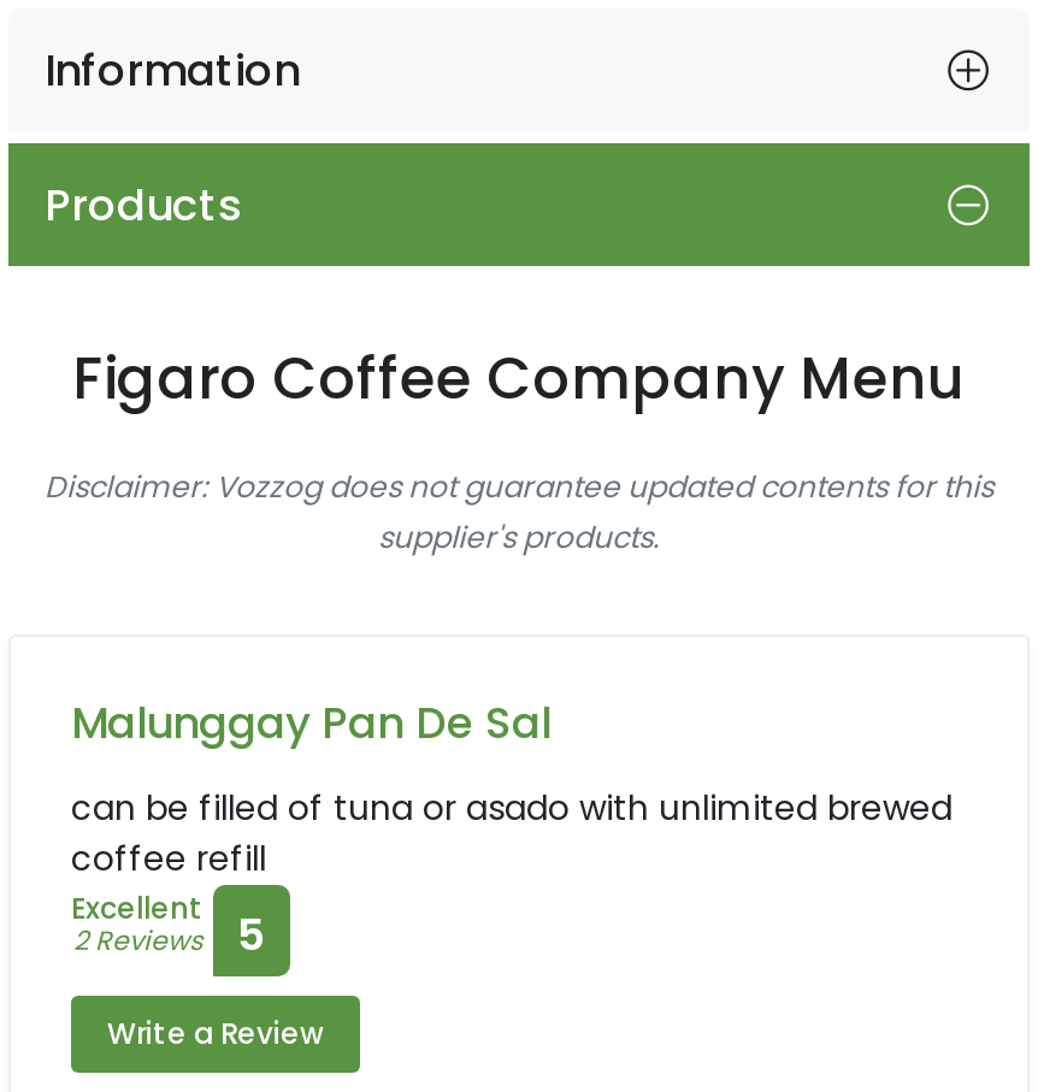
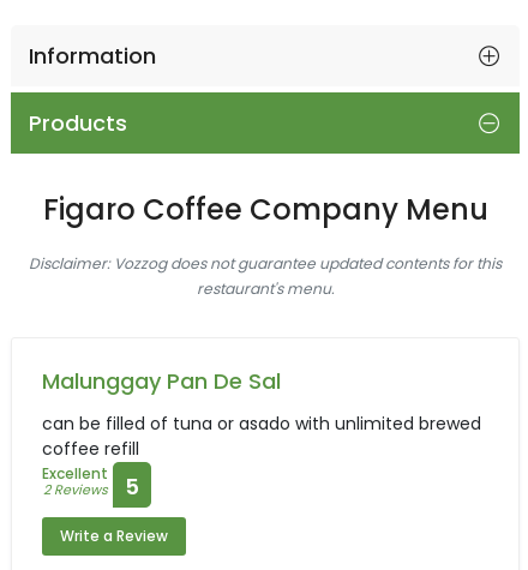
- supplier's products.
+ restaurant's menu.
